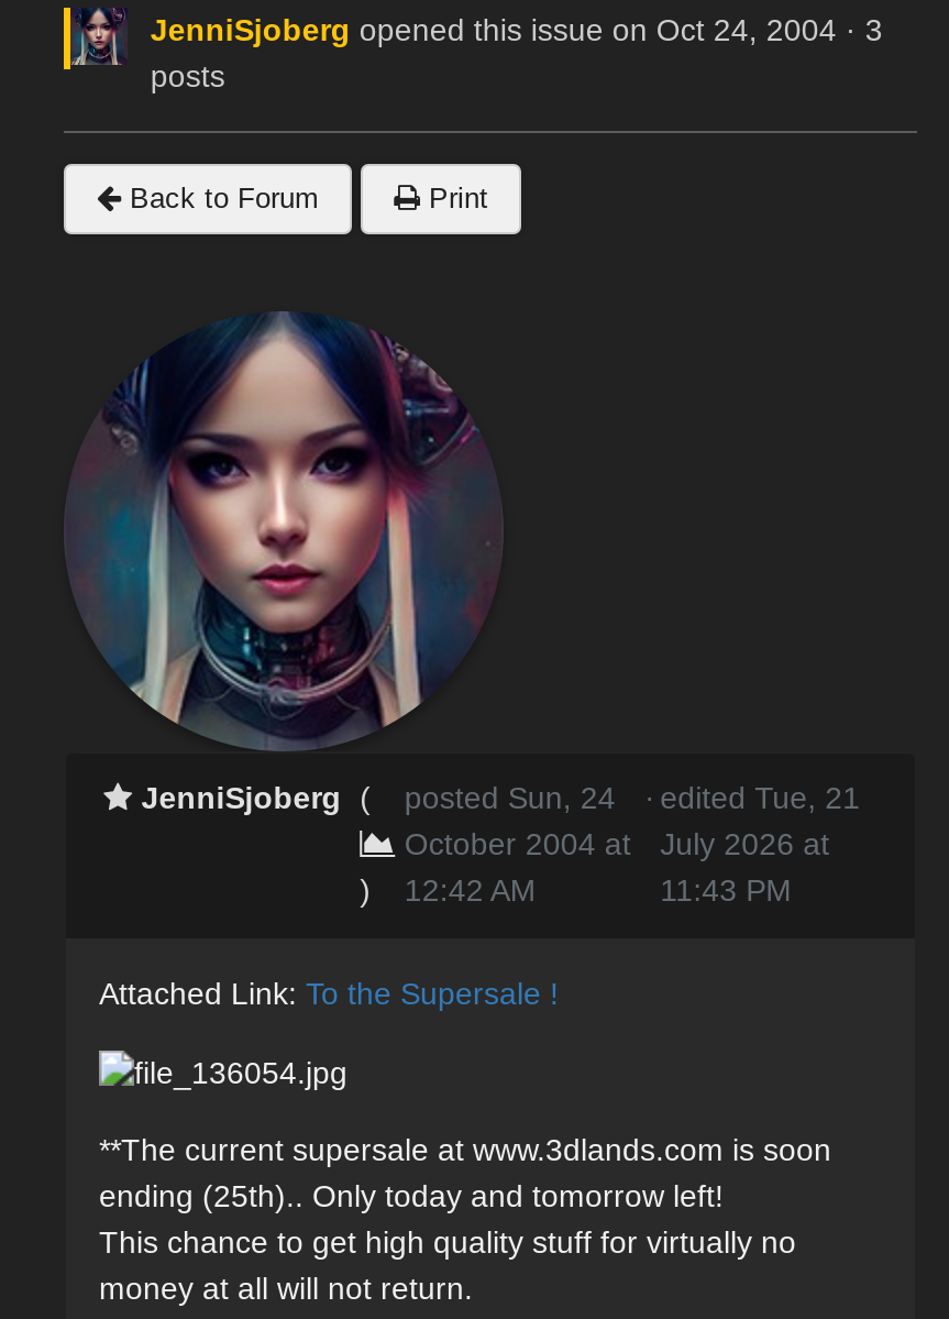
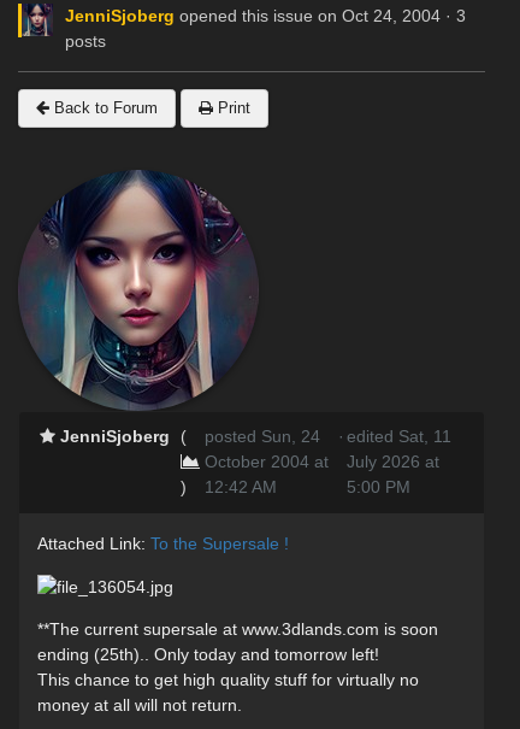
- JenniSjoberg ( posted Sun, 24 · edited Tue, 21
+ JenniSjoberg ( posted Sun, 24 · edited Sat, 11

- 11:43 PM
+ 5:00 PM
